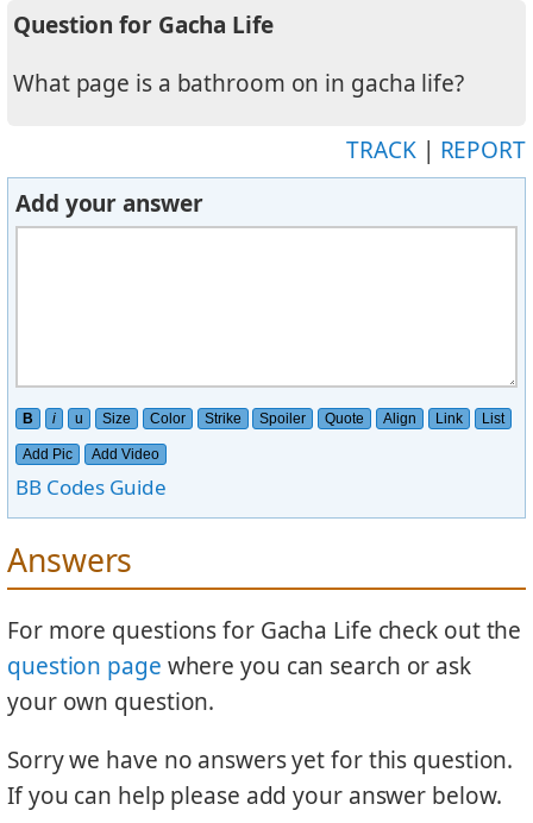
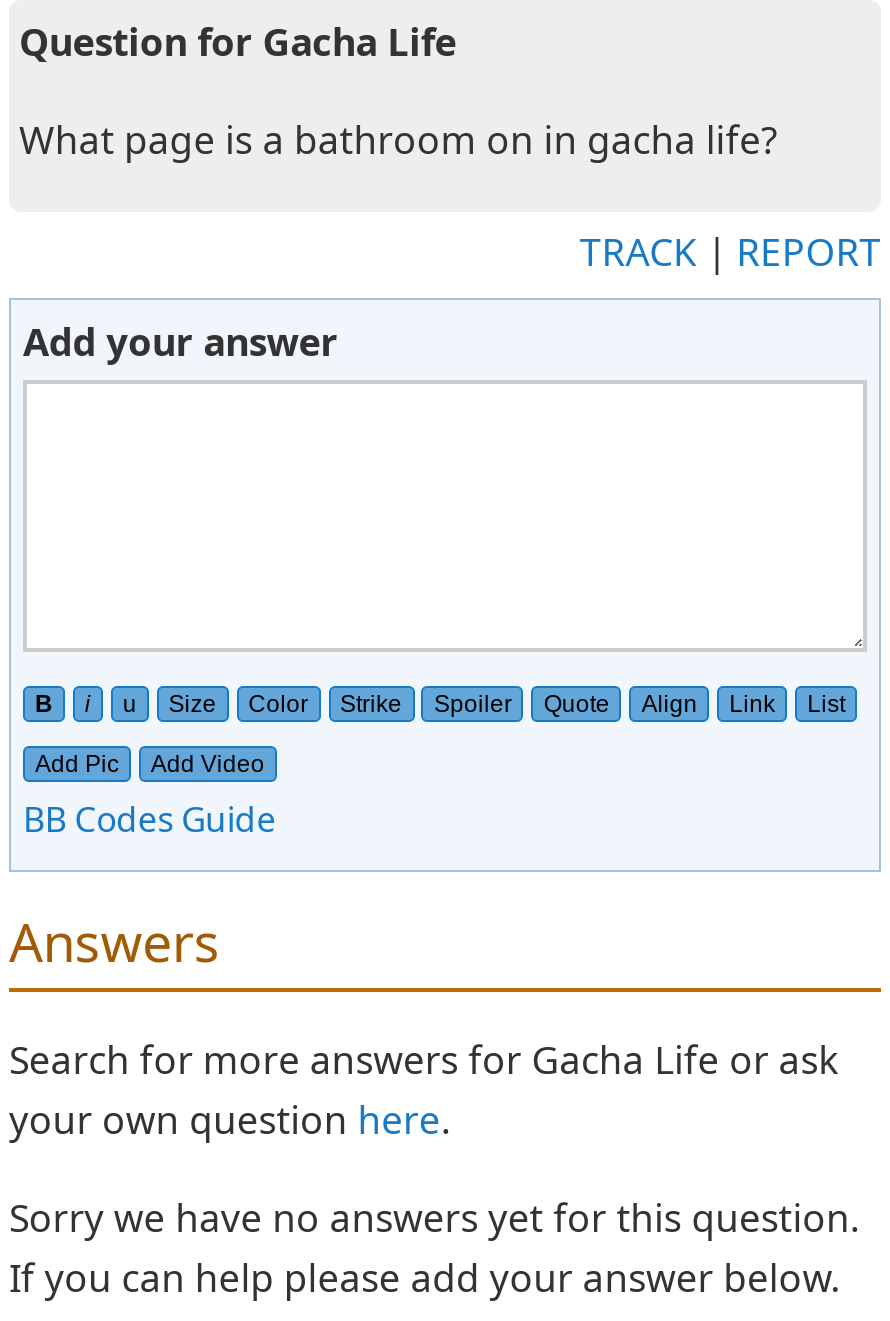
- For more questions for Gacha Life check out the
- question page where you can search or ask
- your own question.
+ Search for more answers for Gacha Life or ask
+ your own question here.
